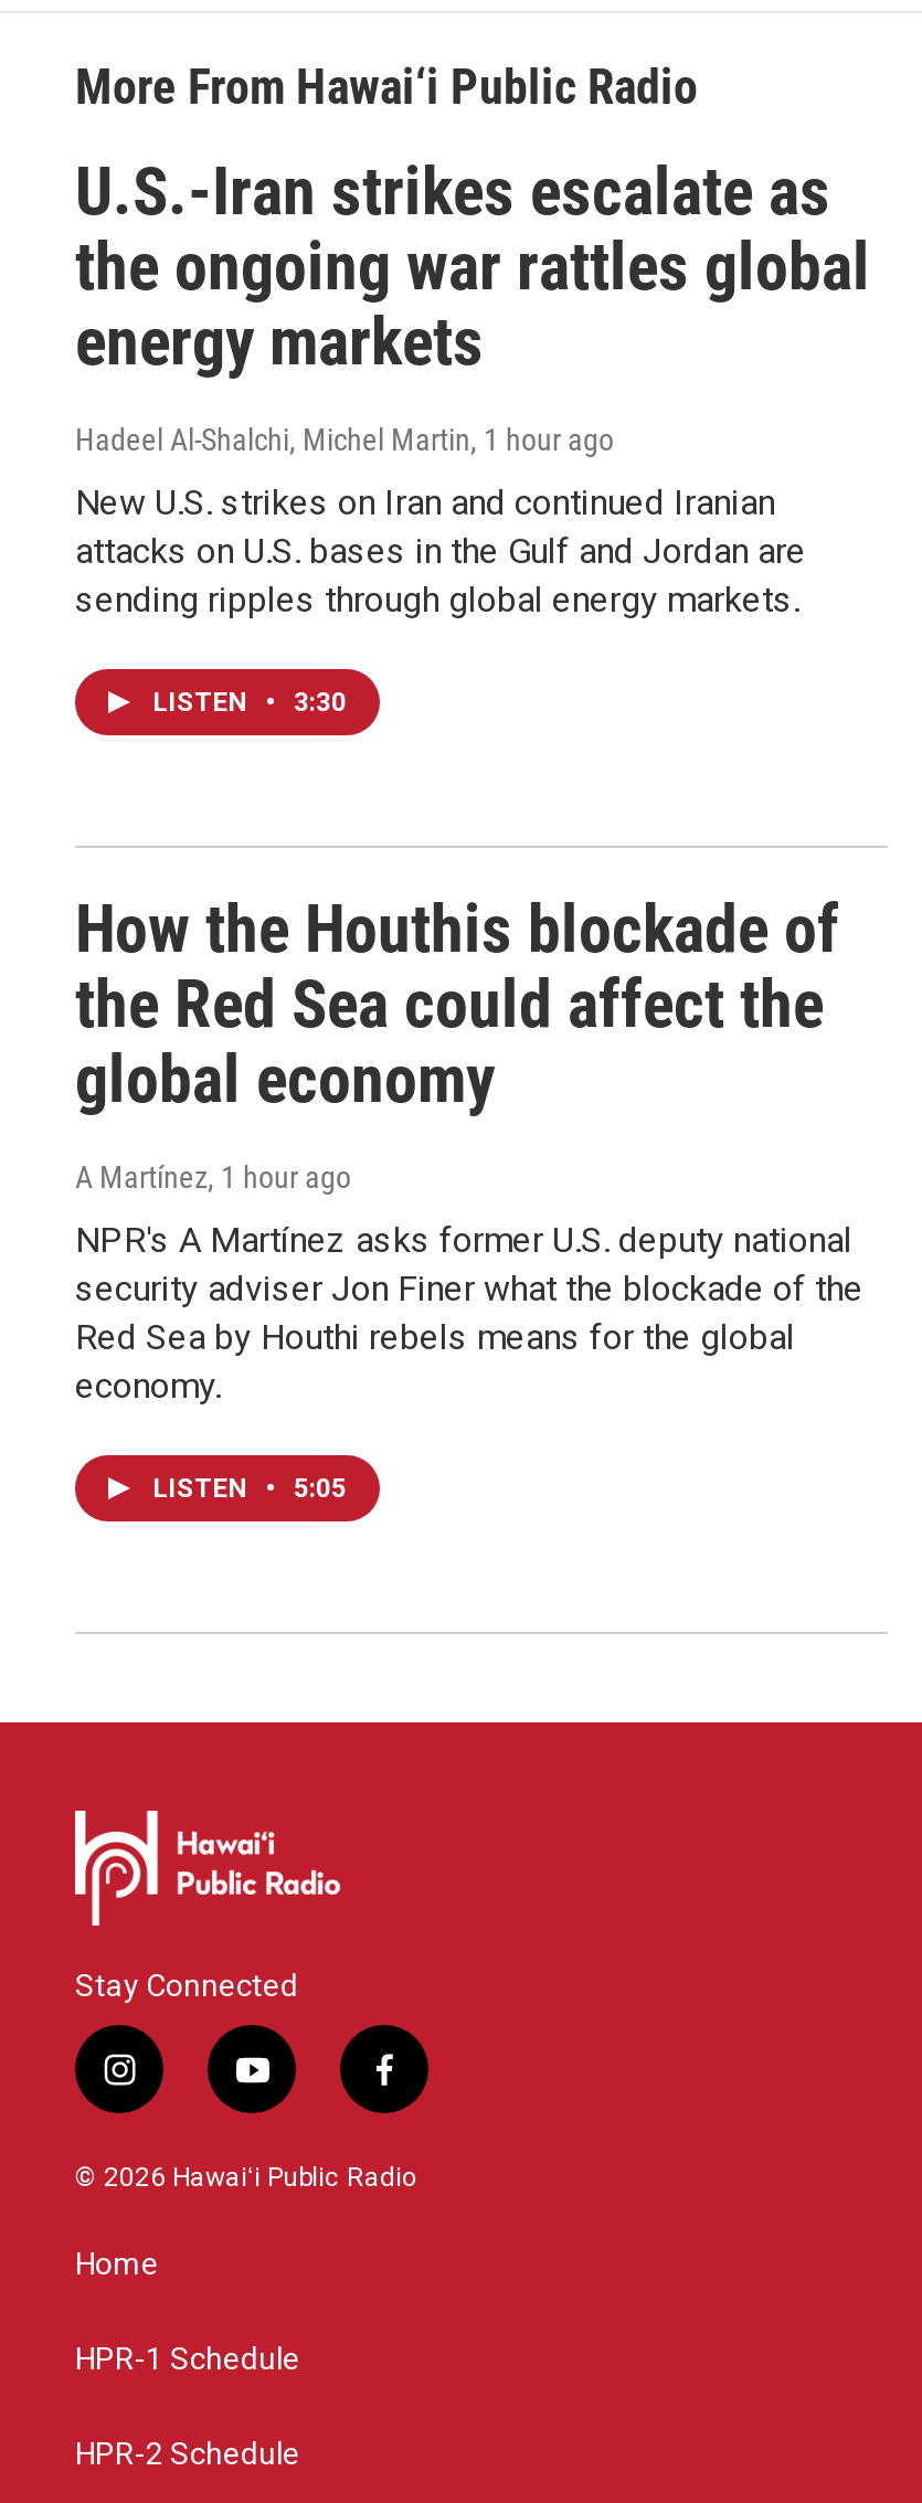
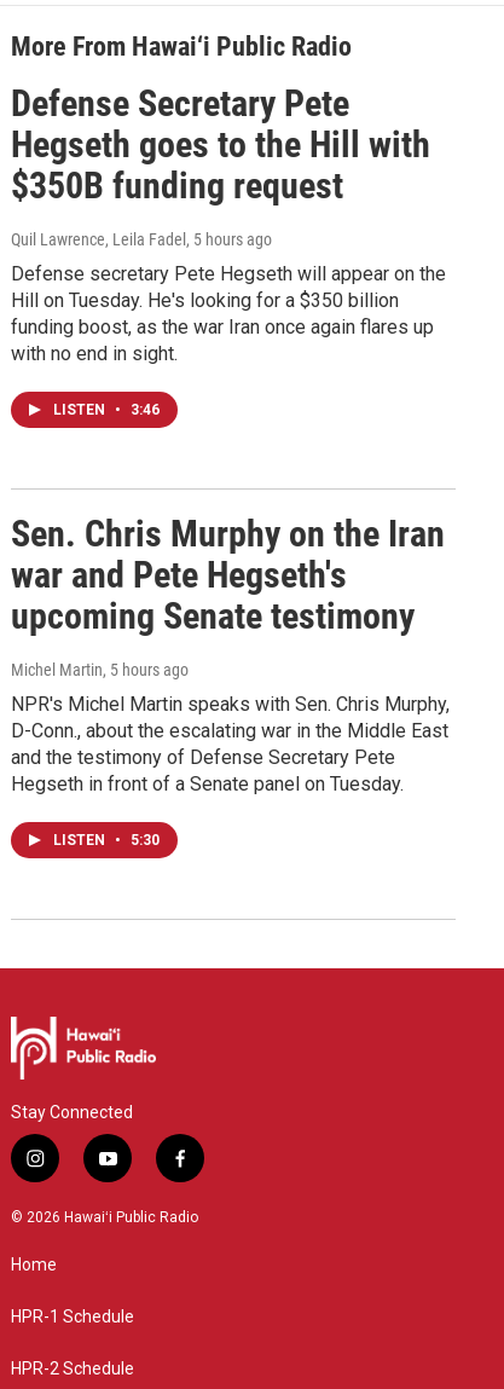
- U.S.-Iran strikes escalate as
- the ongoing war rattles global
- energy markets
+ Defense Secretary Pete
+ Hegseth goes to the Hill with
+ $350B funding request

- Hadeel Al-Shalchi, Michel Martin, 1 hour ago
+ Quil Lawrence, Leila Fadel, 5 hours ago

- New U.S. strikes on Iran and continued Iranian
- attacks on U.S. bases in the Gulf and Jordan are
- sending ripples through global energy markets.
+ Defense secretary Pete Hegseth will appear on the
+ Hill on Tuesday. He's looking for a $350 billion
+ funding boost, as the war Iran once again flares up
+ with no end in sight.

- LISTEN • 3:30
+ LISTEN • 3:46

- How the Houthis blockade of
- the Red Sea could affect the
- global economy
+ Sen. Chris Murphy on the Iran
+ war and Pete Hegseth's
+ upcoming Senate testimony

- A Martínez, 1 hour ago
+ Michel Martin, 5 hours ago

- NPR's A Martínez asks former U.S. deputy national
- security adviser Jon Finer what the blockade of the
- Red Sea by Houthi rebels means for the global
- economy.
+ NPR's Michel Martin speaks with Sen. Chris Murphy,
+ D-Conn., about the escalating war in the Middle East
+ and the testimony of Defense Secretary Pete
+ Hegseth in front of a Senate panel on Tuesday.

- LISTEN • 5:05
+ LISTEN • 5:30
